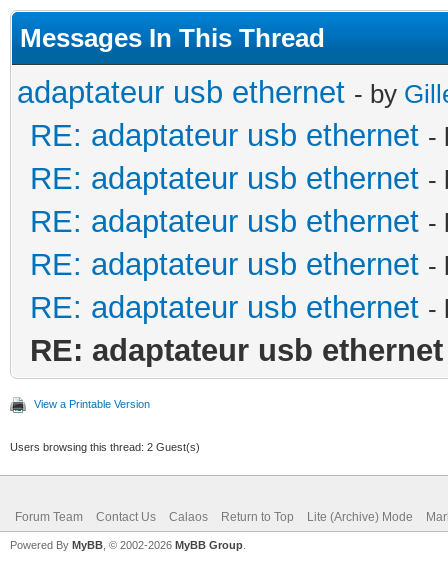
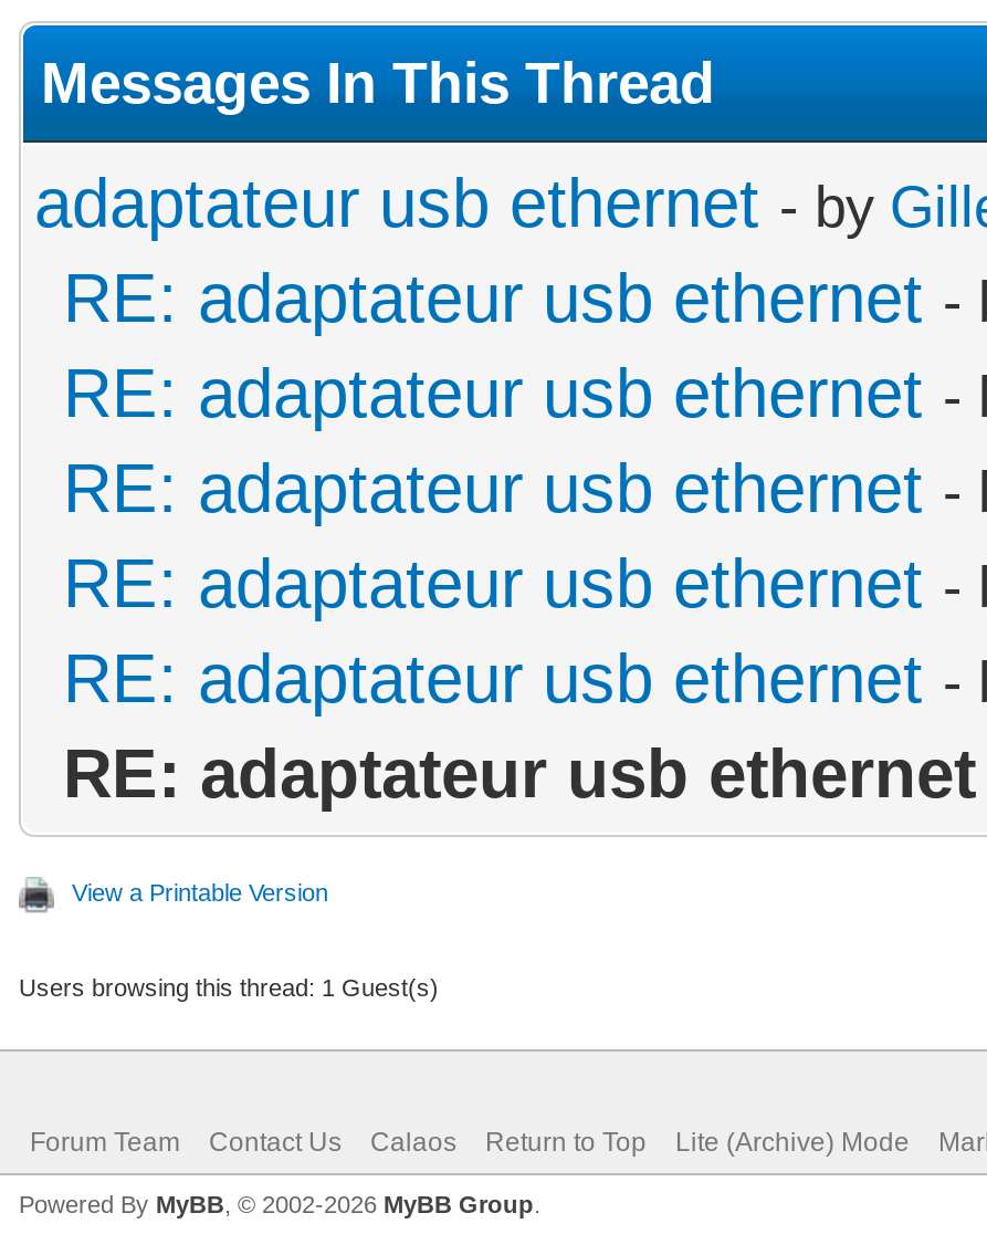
- Users browsing this thread: 2 Guest(s)
+ Users browsing this thread: 1 Guest(s)
